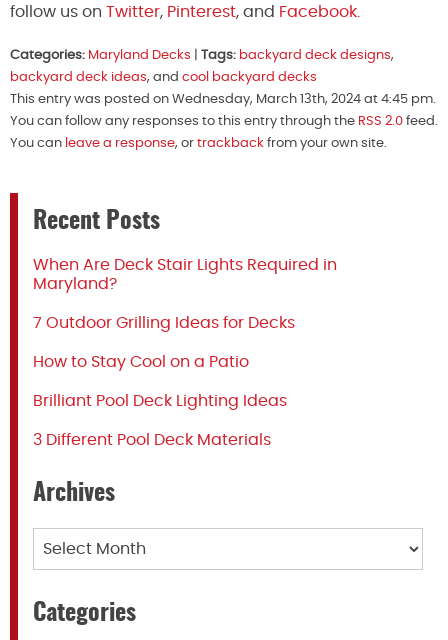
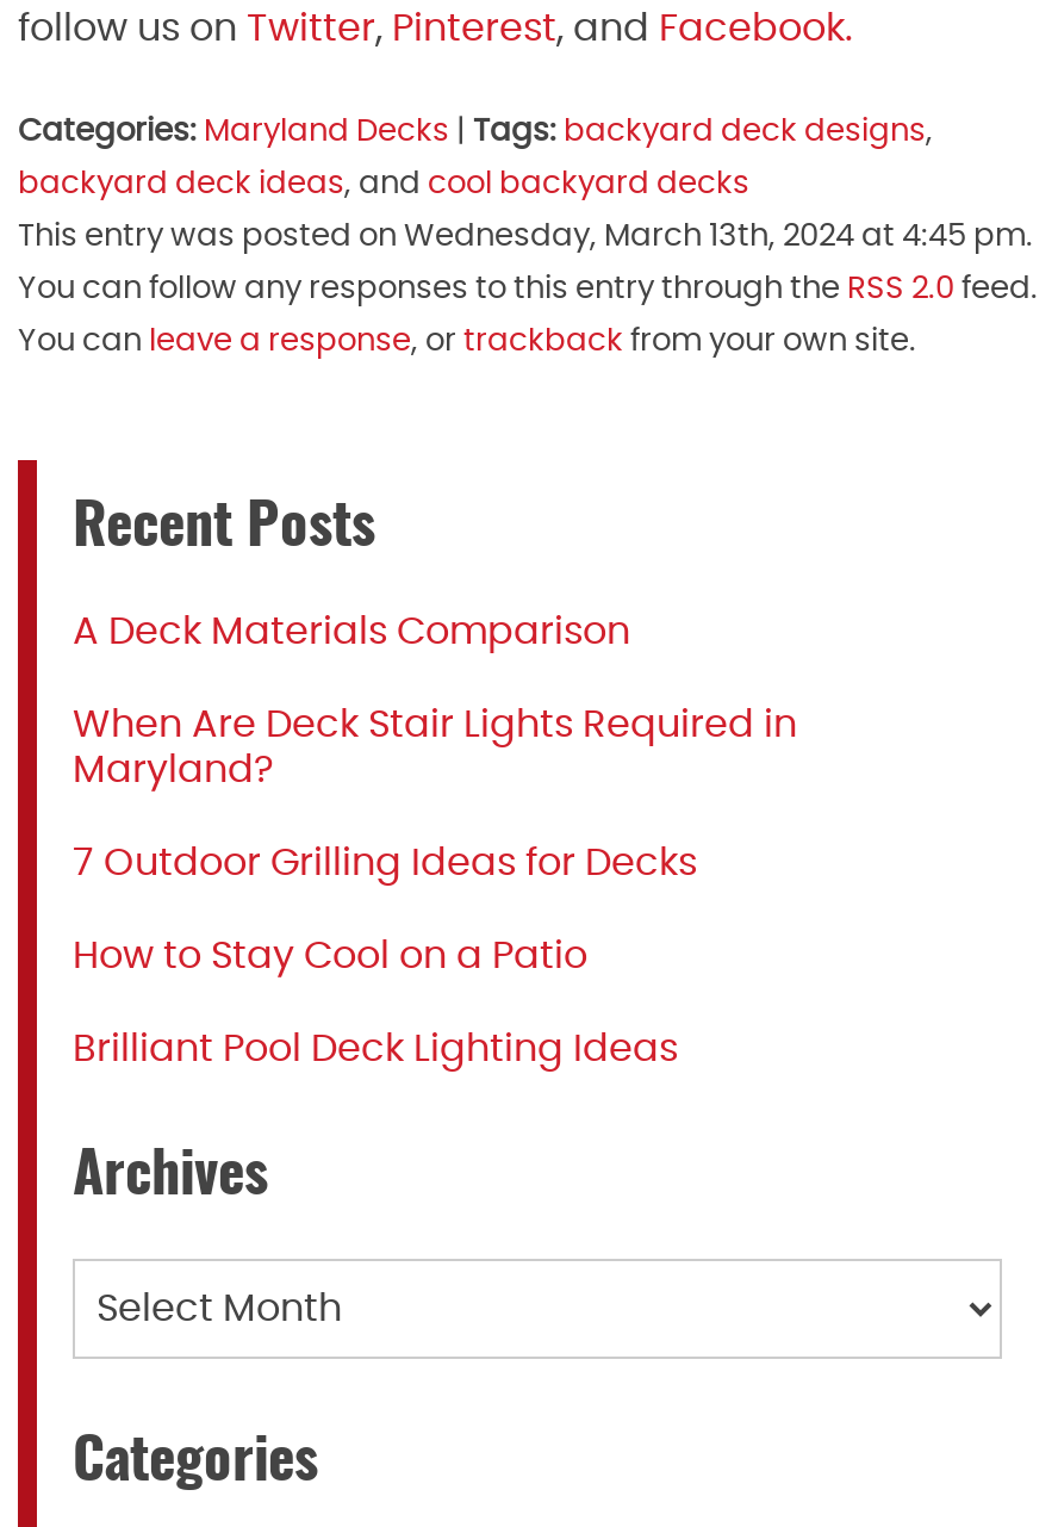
+ A Deck Materials Comparison

moved down: When Are Deck Stair Lights Required in | Maryland? | 7 Outdoor Grilling Ideas for Decks | How to Stay Cool on a Patio | Brilliant Pool Deck Lighting Ideas

- 3 Different Pool Deck Materials
